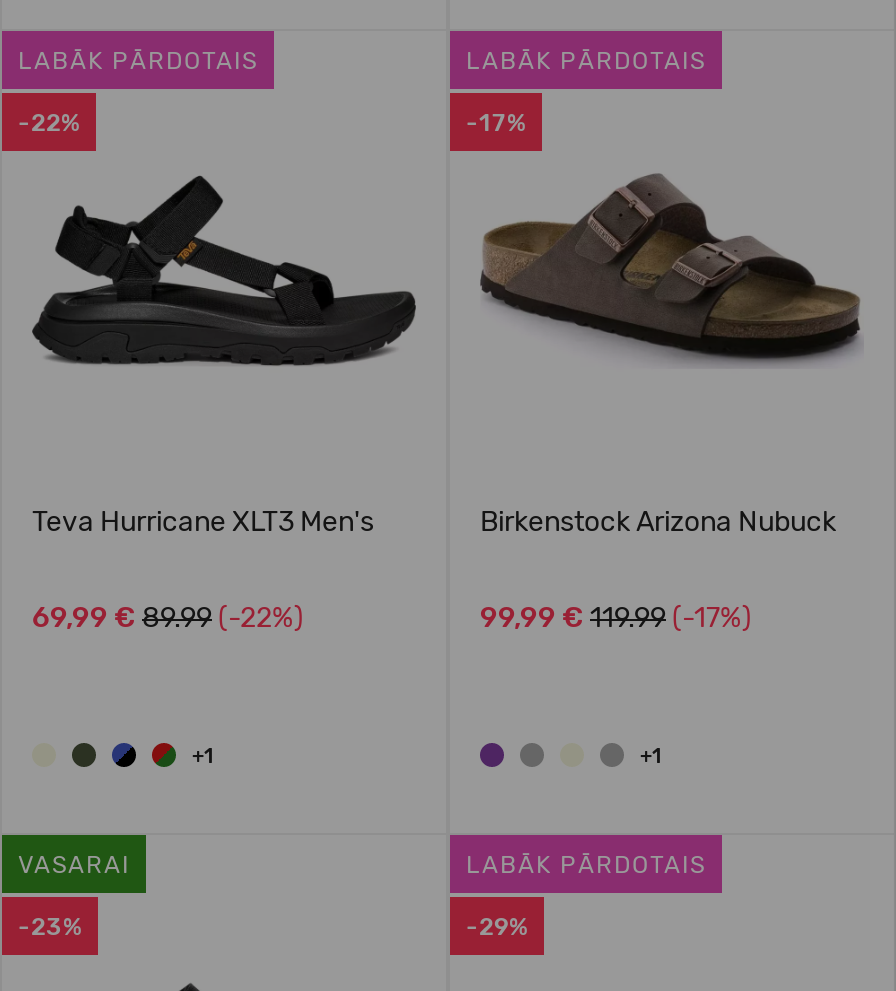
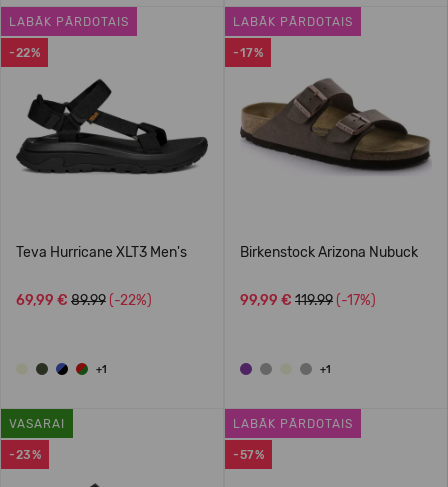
- -29%
+ -57%
